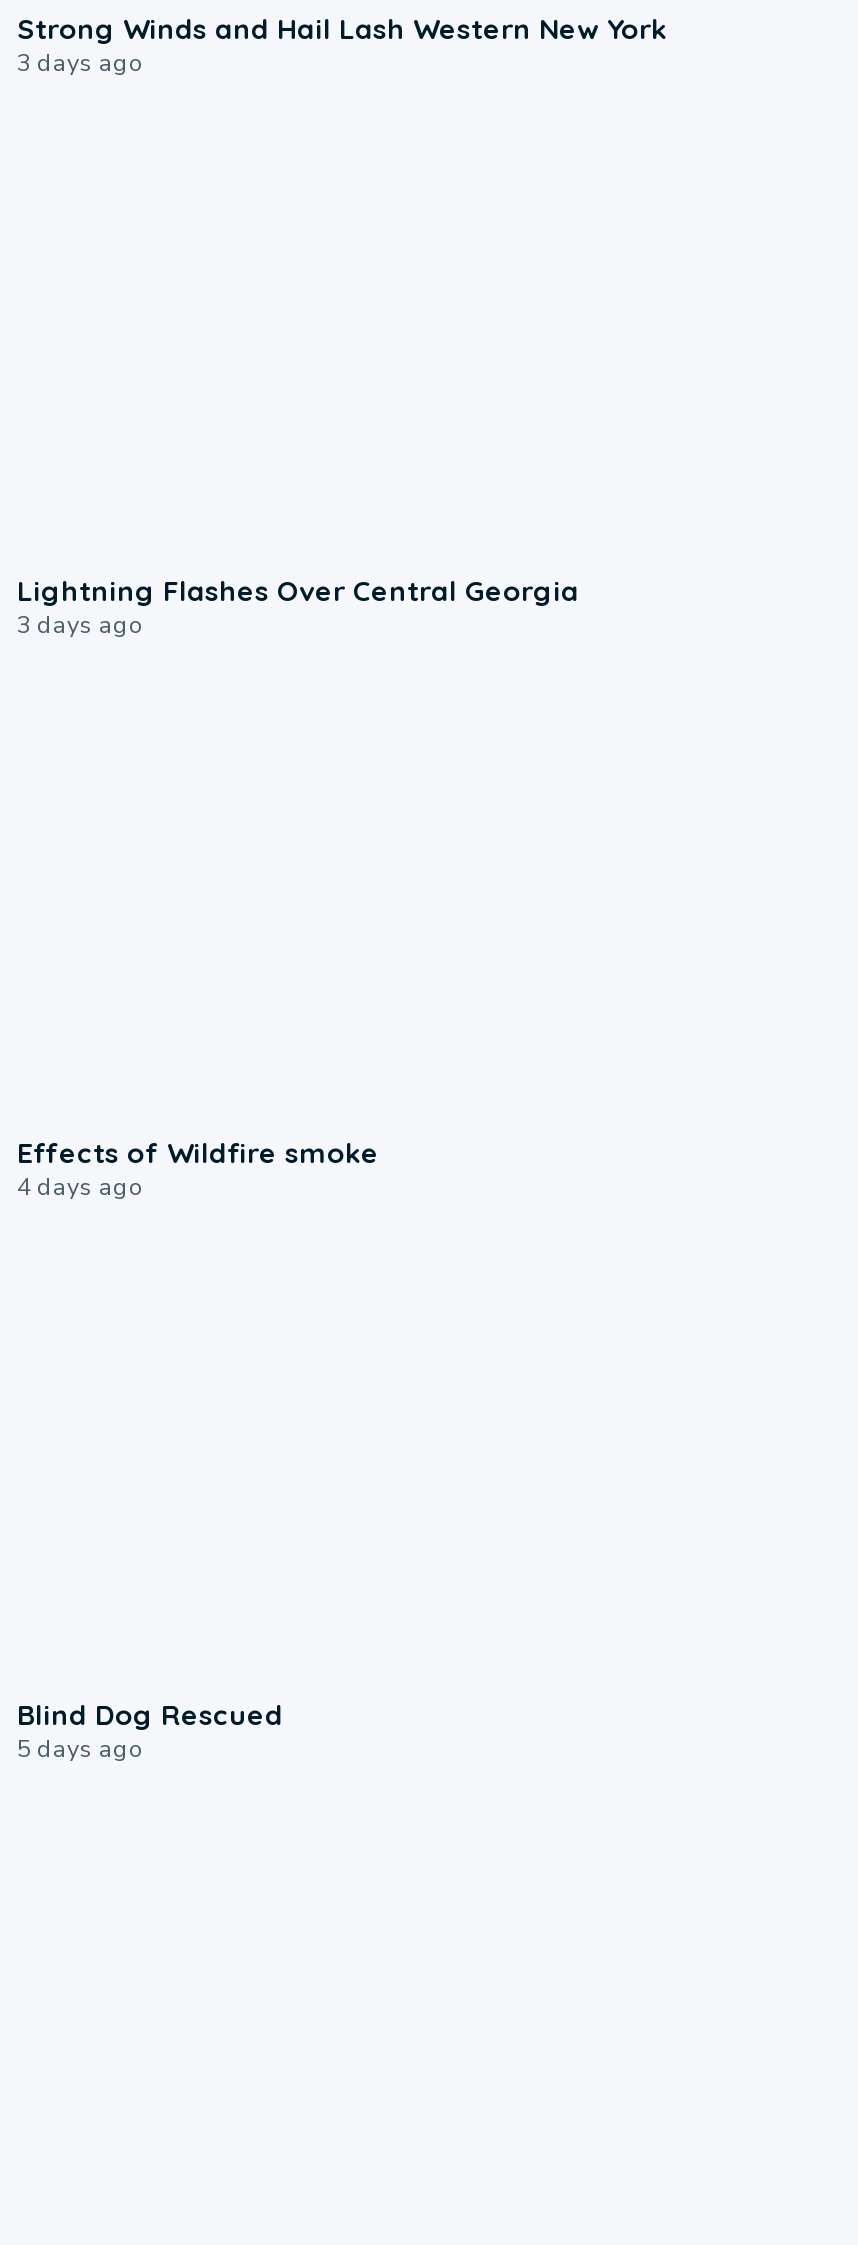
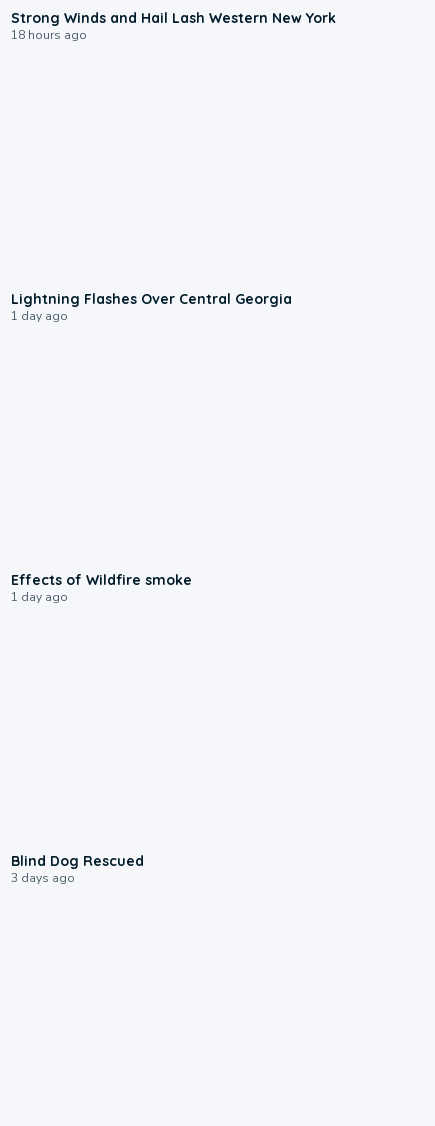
- 3 days ago
+ 18 hours ago

- 3 days ago
+ 1 day ago

- 4 days ago
+ 1 day ago

- 5 days ago
+ 3 days ago
